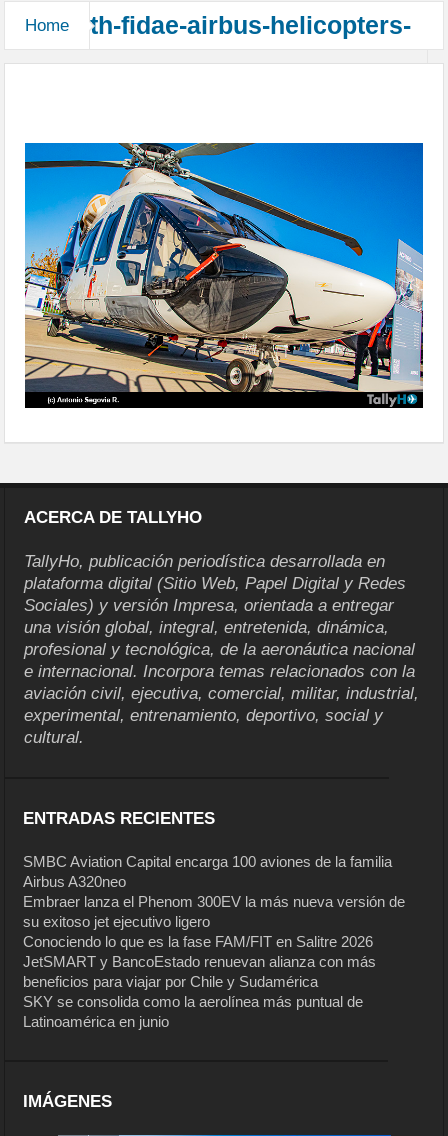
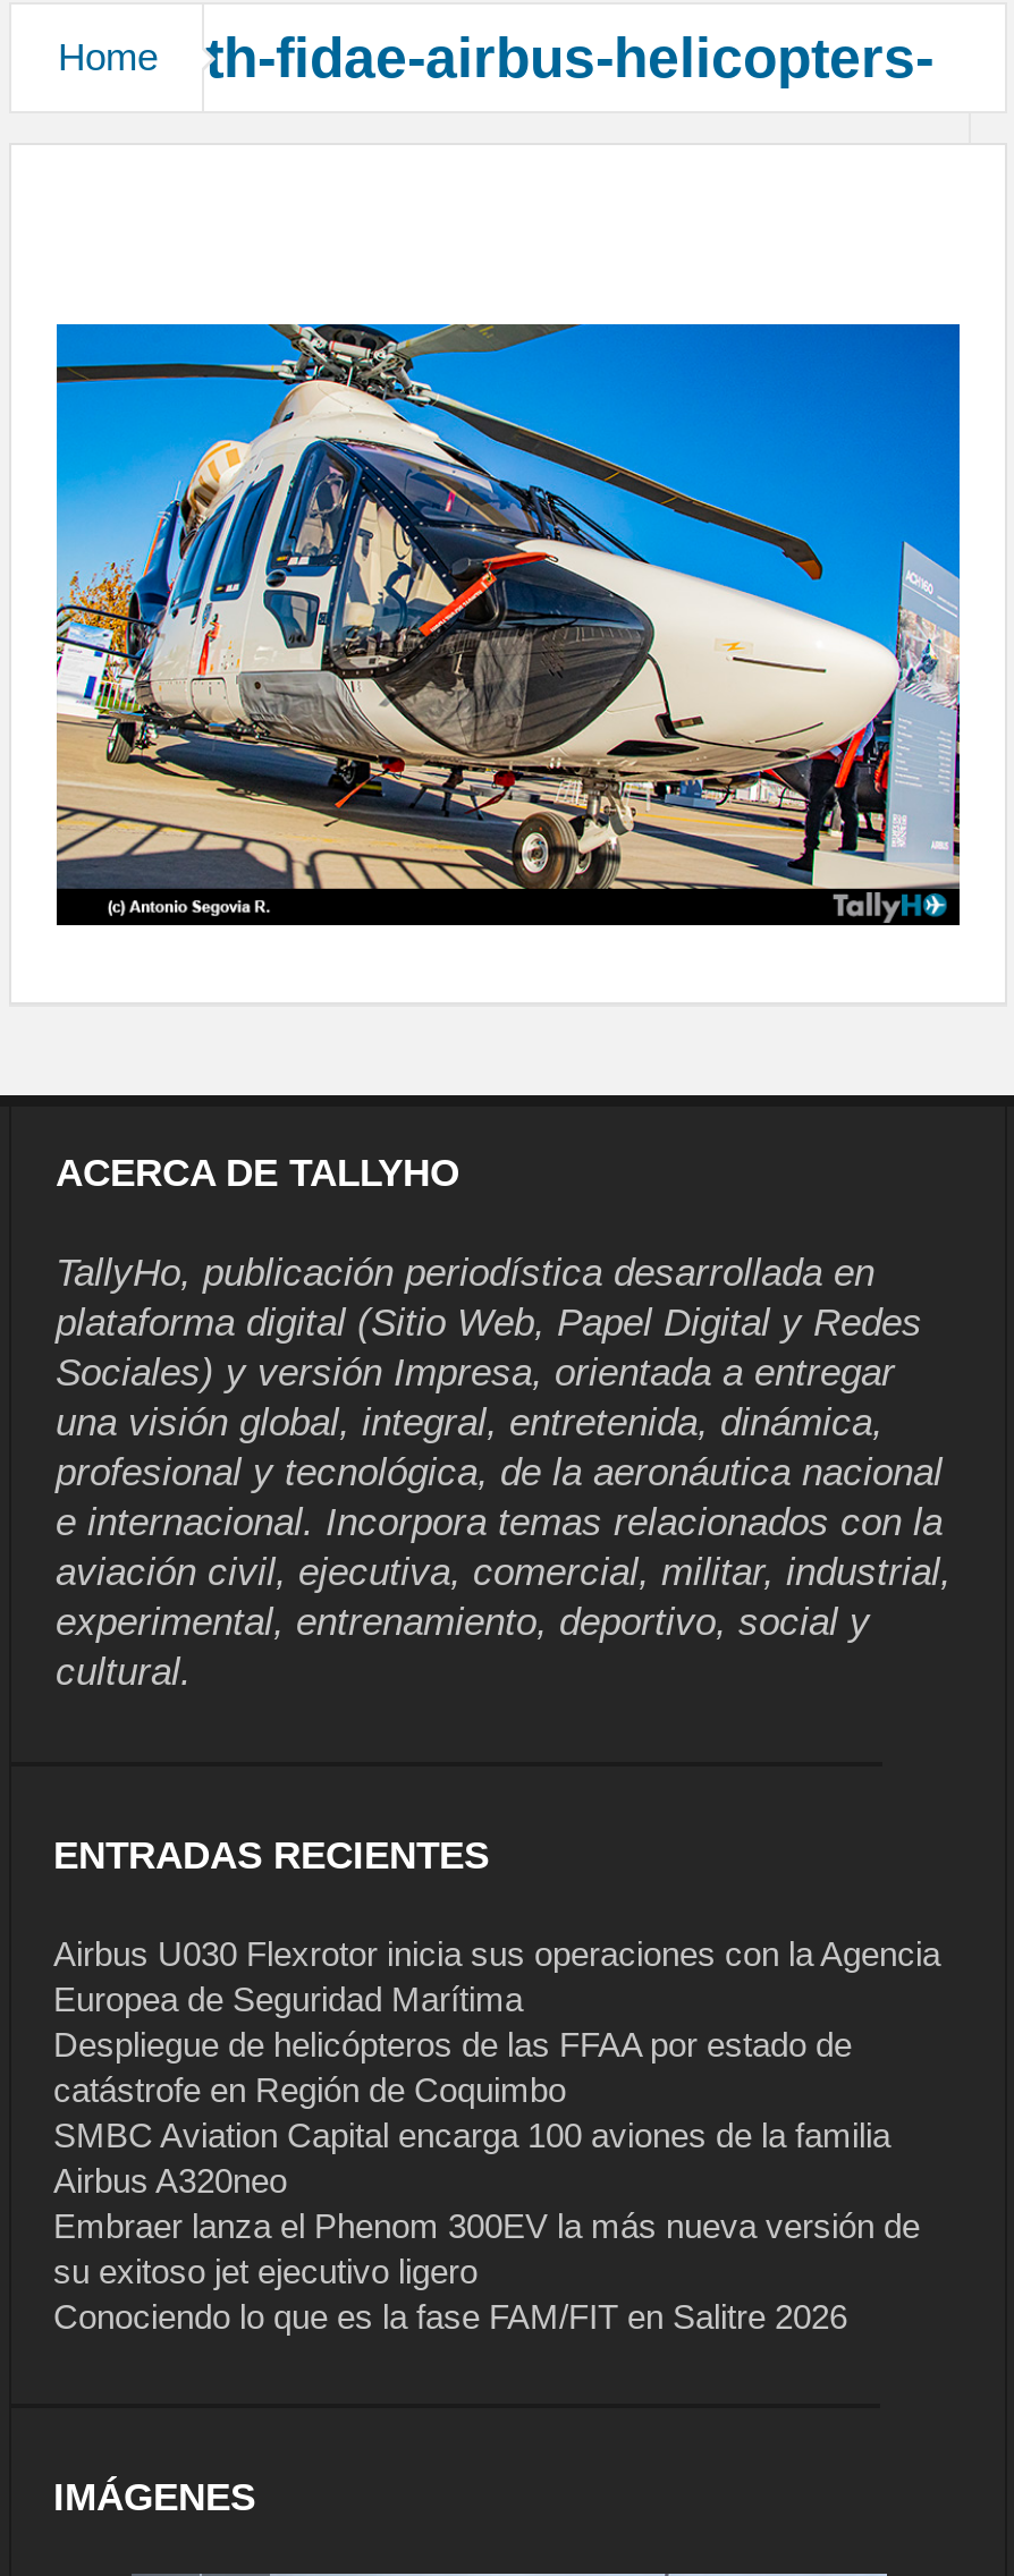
+ Airbus U030 Flexrotor inicia sus operaciones con la Agencia
+ Europea de Seguridad Marítima
+ Despliegue de helicópteros de las FFAA por estado de
+ catástrofe en Región de Coquimbo

moved down: SMBC Aviation Capital encarga 100 aviones de la familia | Airbus A320neo | Embraer lanza el Phenom 300EV la más nueva versión de | su exitoso jet ejecutivo ligero | Conociendo lo que es la fase FAM/FIT en Salitre 2026

- JetSMART y BancoEstado renuevan alianza con más
- beneficios para viajar por Chile y Sudamérica
- SKY se consolida como la aerolínea más puntual de
- Latinoamérica en junio
